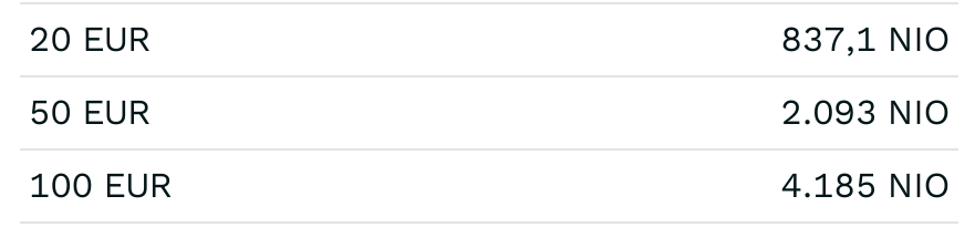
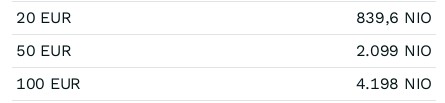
- 837,1 NIO
+ 839,6 NIO

- 2.093 NIO
+ 2.099 NIO

- 4.185 NIO
+ 4.198 NIO
